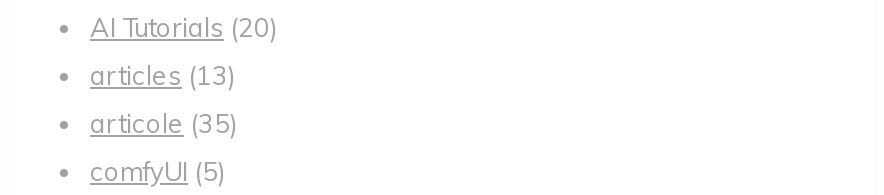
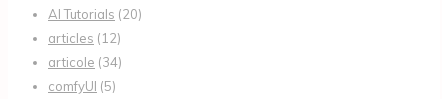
- articles (13)
+ articles (12)

- articole (35)
+ articole (34)
